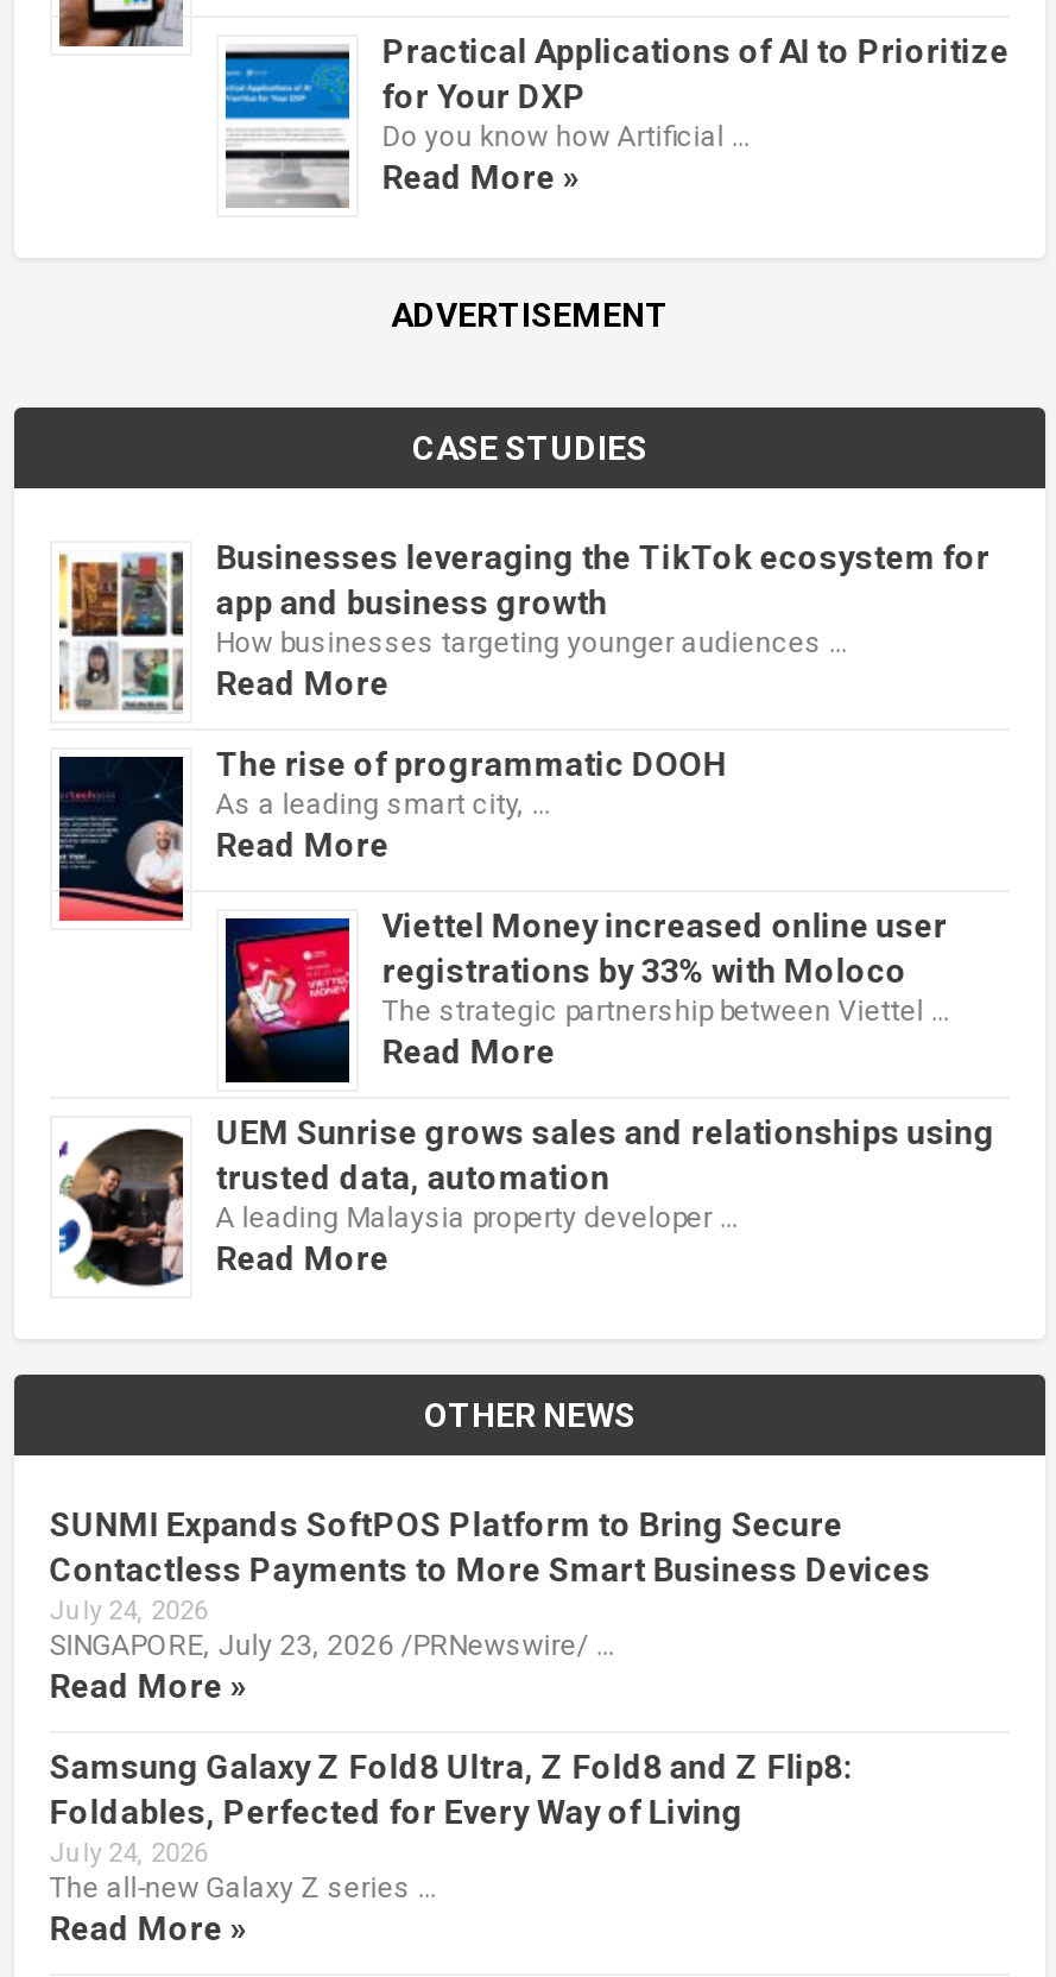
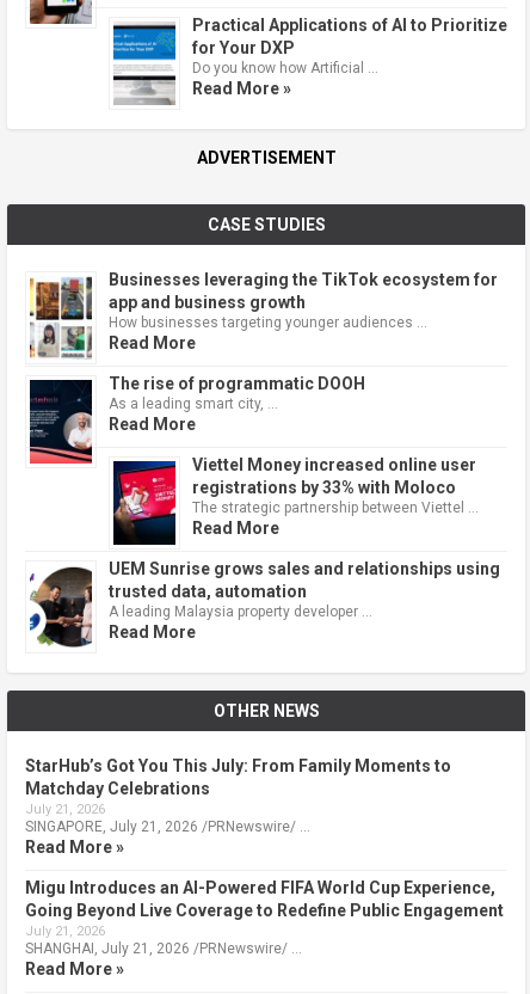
- SUNMI Expands SoftPOS Platform to Bring Secure
- Contactless Payments to More Smart Business Devices
- July 24, 2026
- SINGAPORE, July 23, 2026 /PRNewswire/ …
+ StarHub’s Got You This July: From Family Moments to
+ Matchday Celebrations
+ July 21, 2026
+ SINGAPORE, July 21, 2026 /PRNewswire/ …

- Samsung Galaxy Z Fold8 Ultra, Z Fold8 and Z Flip8:
- Foldables, Perfected for Every Way of Living
- July 24, 2026
- The all-new Galaxy Z series …
+ Migu Introduces an AI-Powered FIFA World Cup Experience,
+ Going Beyond Live Coverage to Redefine Public Engagement
+ July 21, 2026
+ SHANGHAI, July 21, 2026 /PRNewswire/ …
